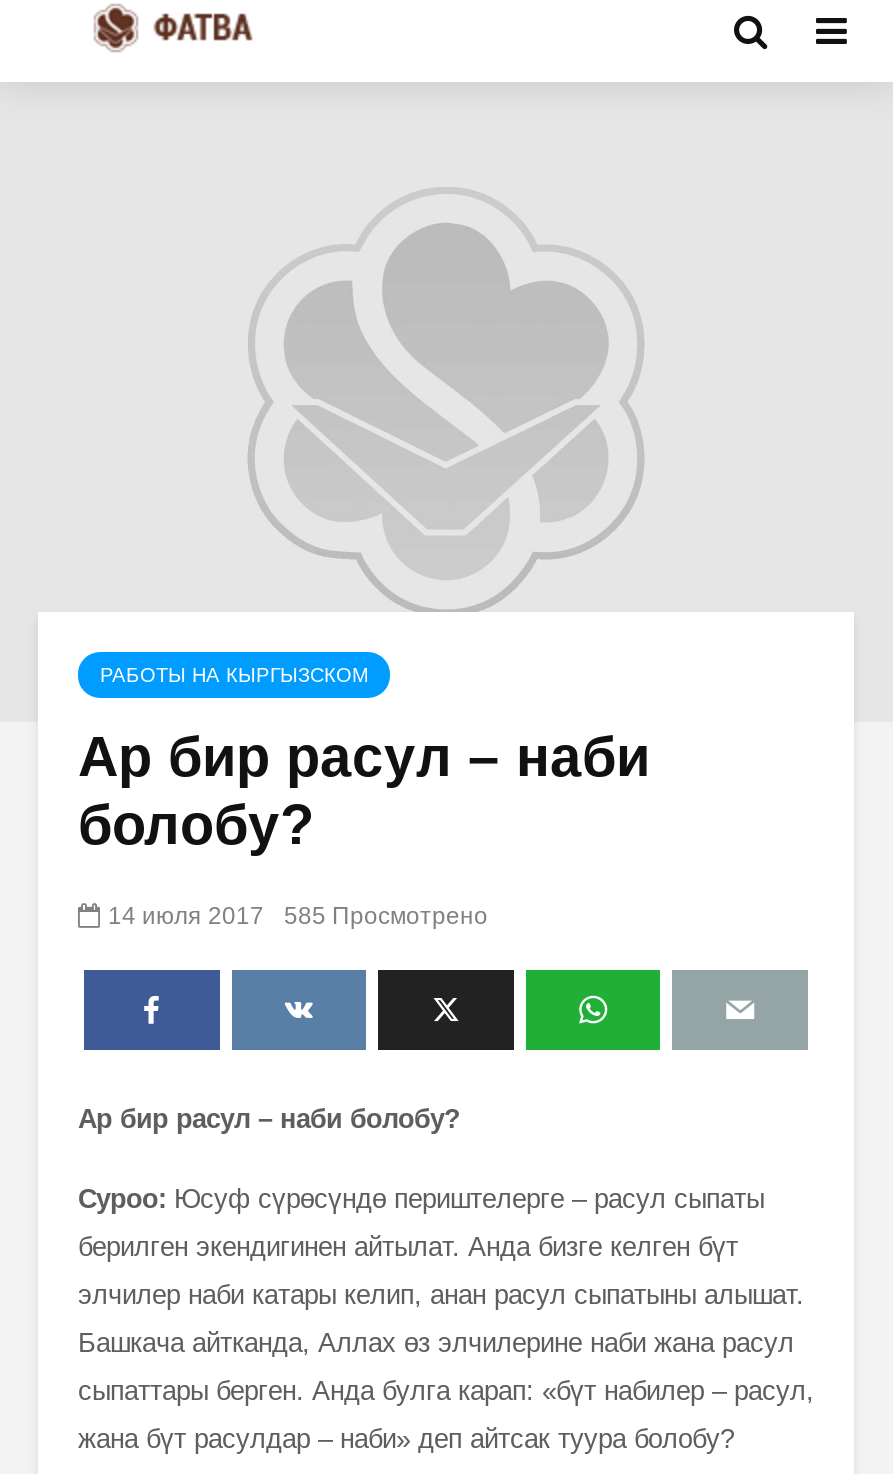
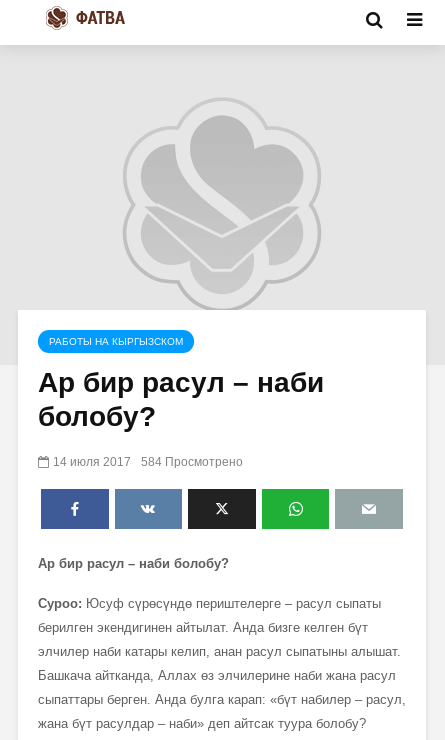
- 14 июля 2017 585 Просмотрено
+ 14 июля 2017 584 Просмотрено
